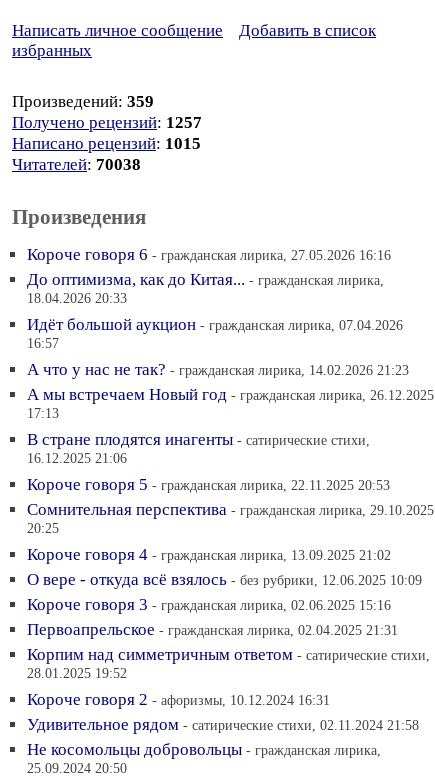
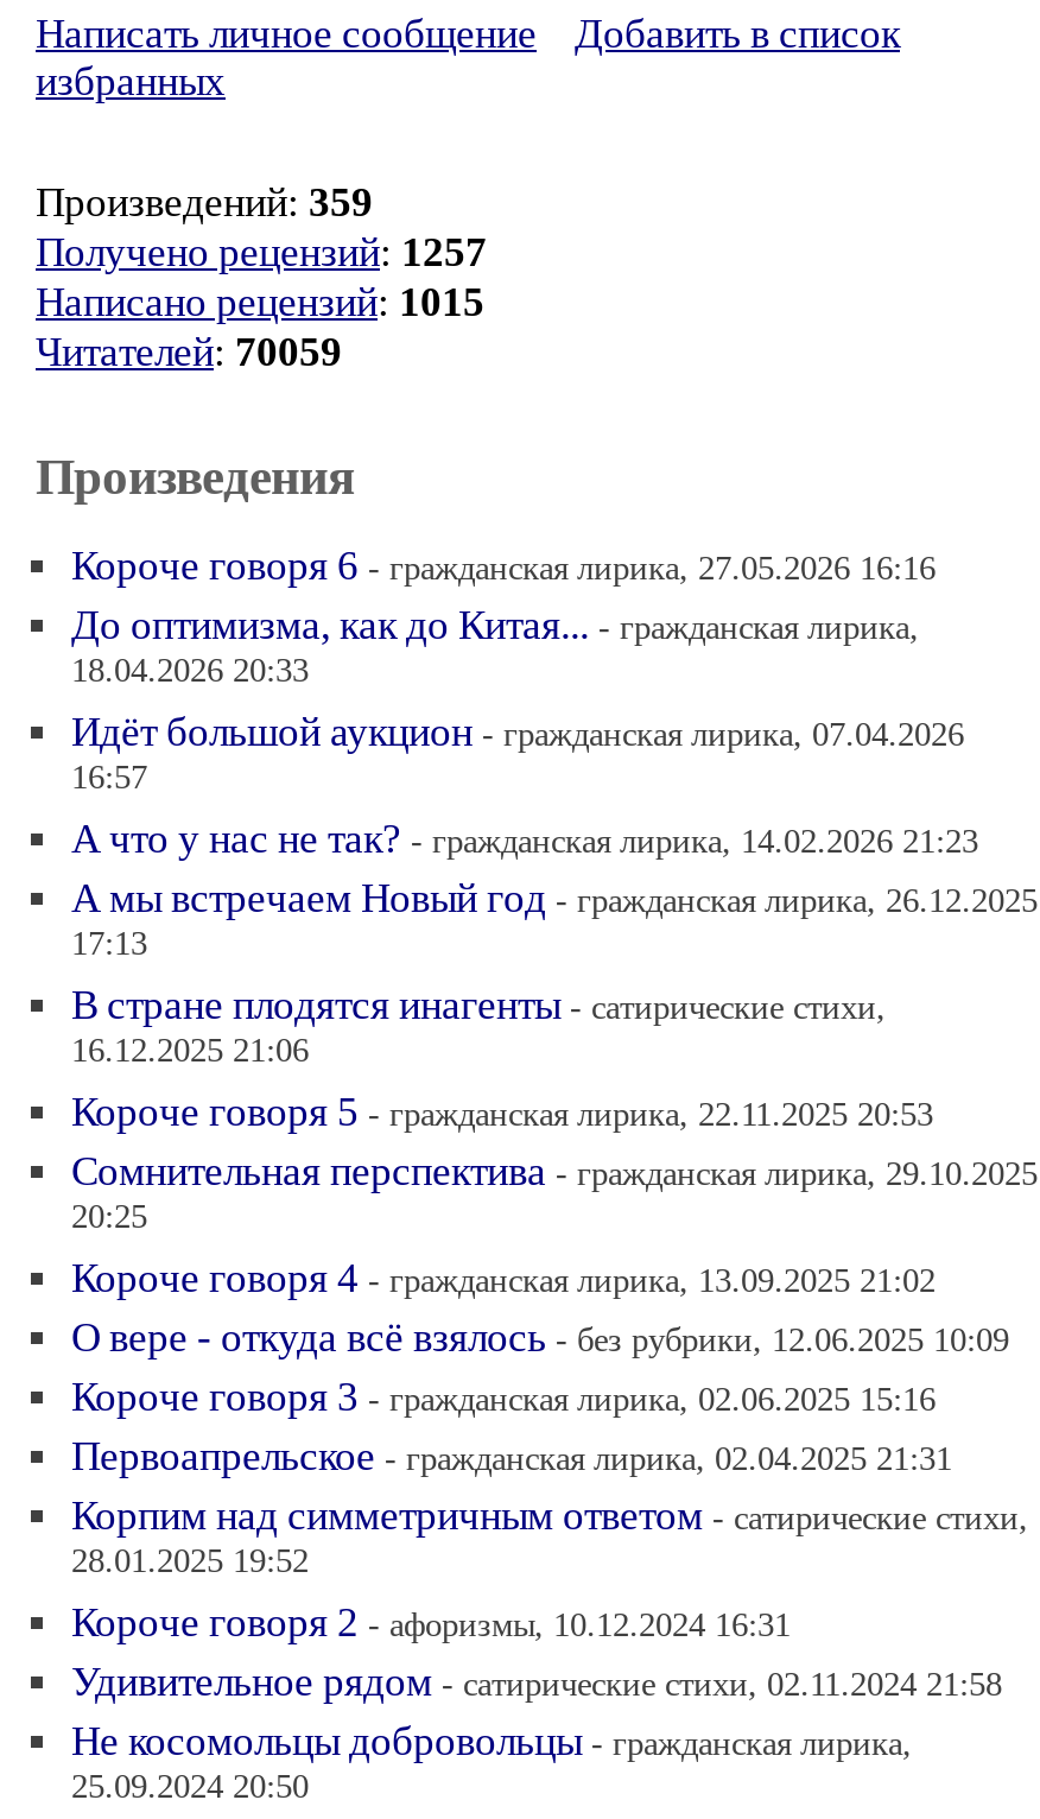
- Читателей: 70038
+ Читателей: 70059
